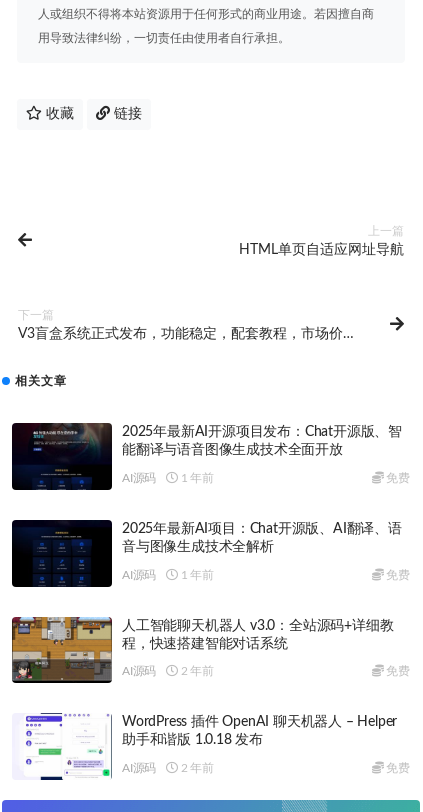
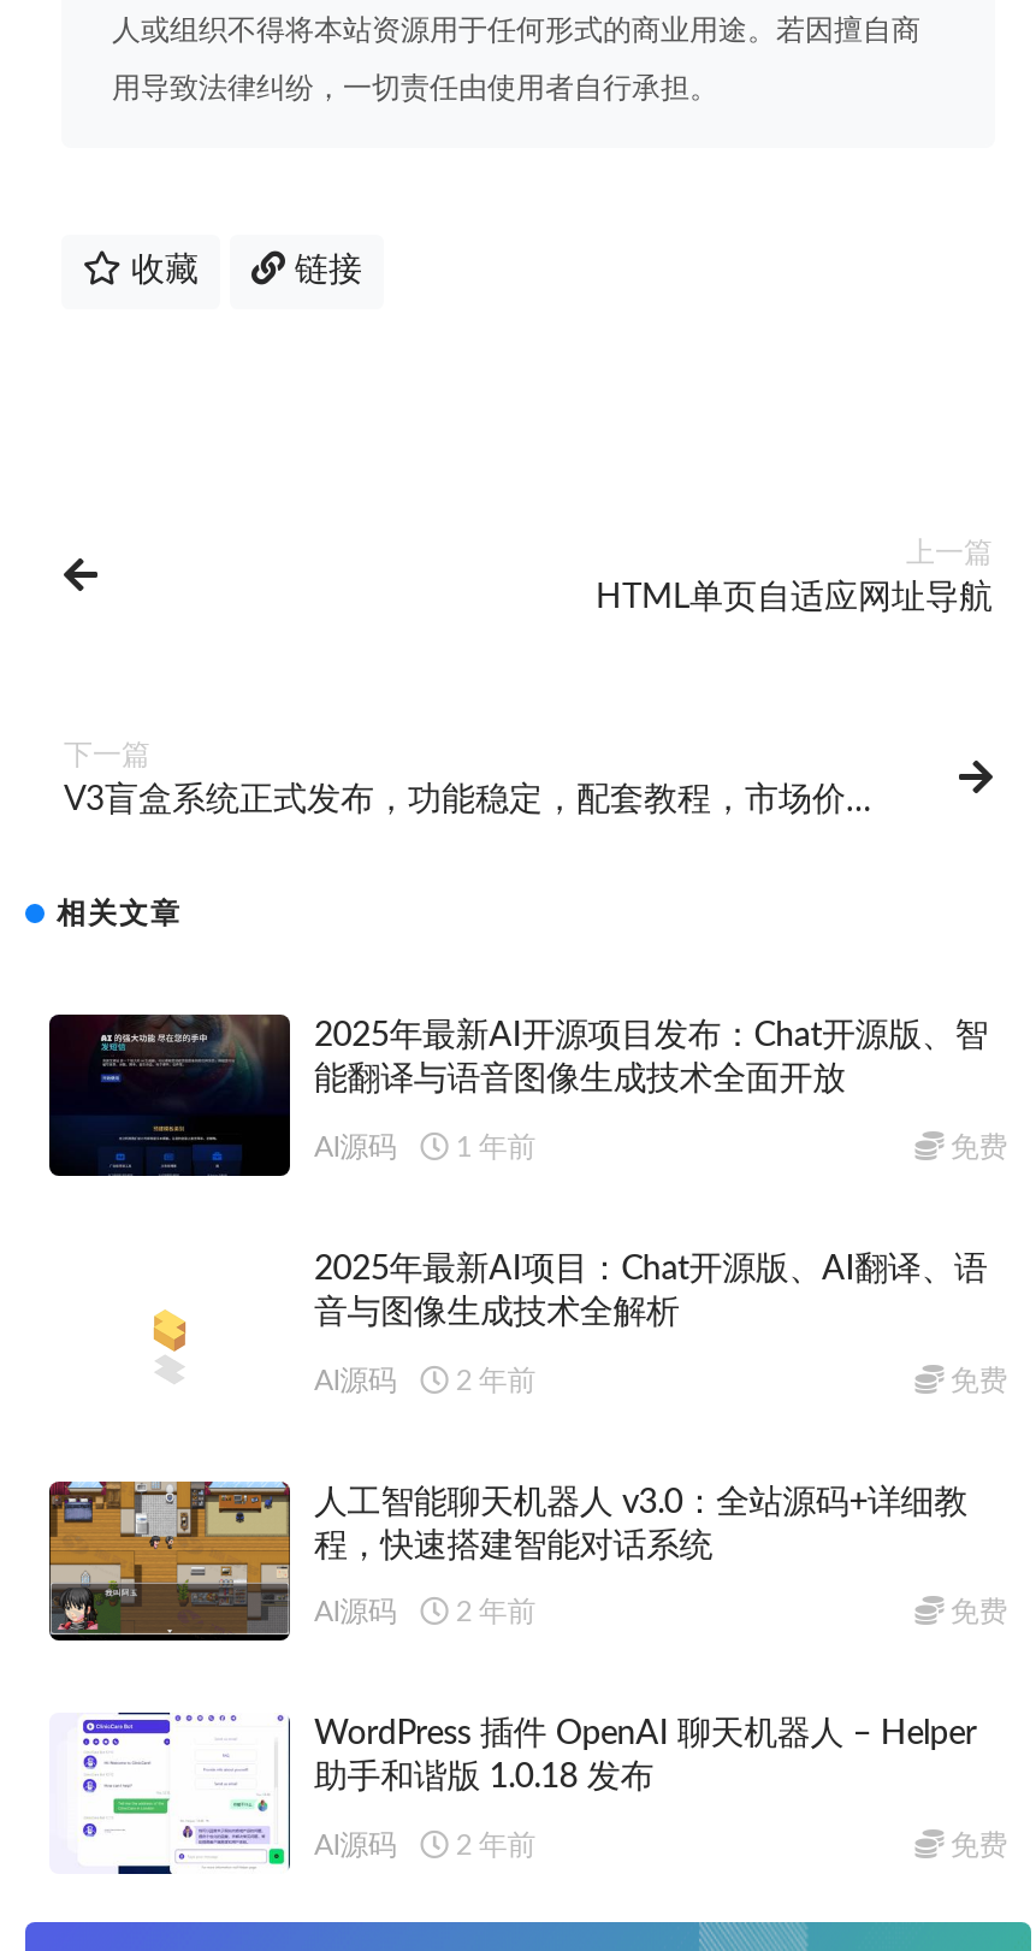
- [image]

- AI源码 1 年前
+ AI源码 2 年前
